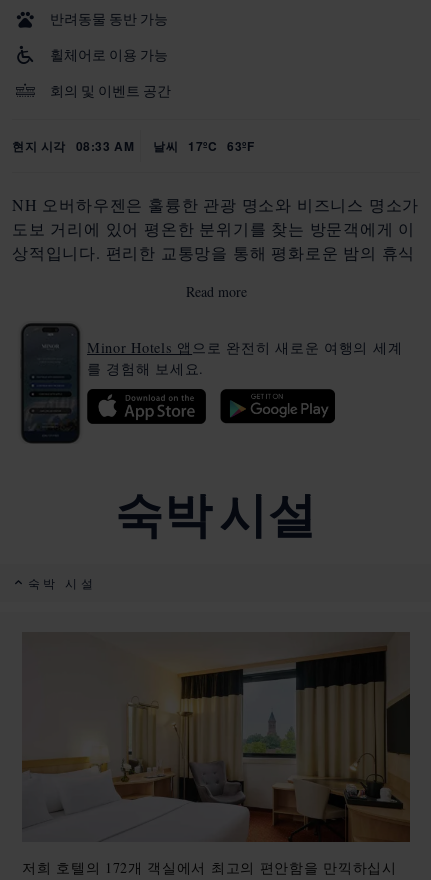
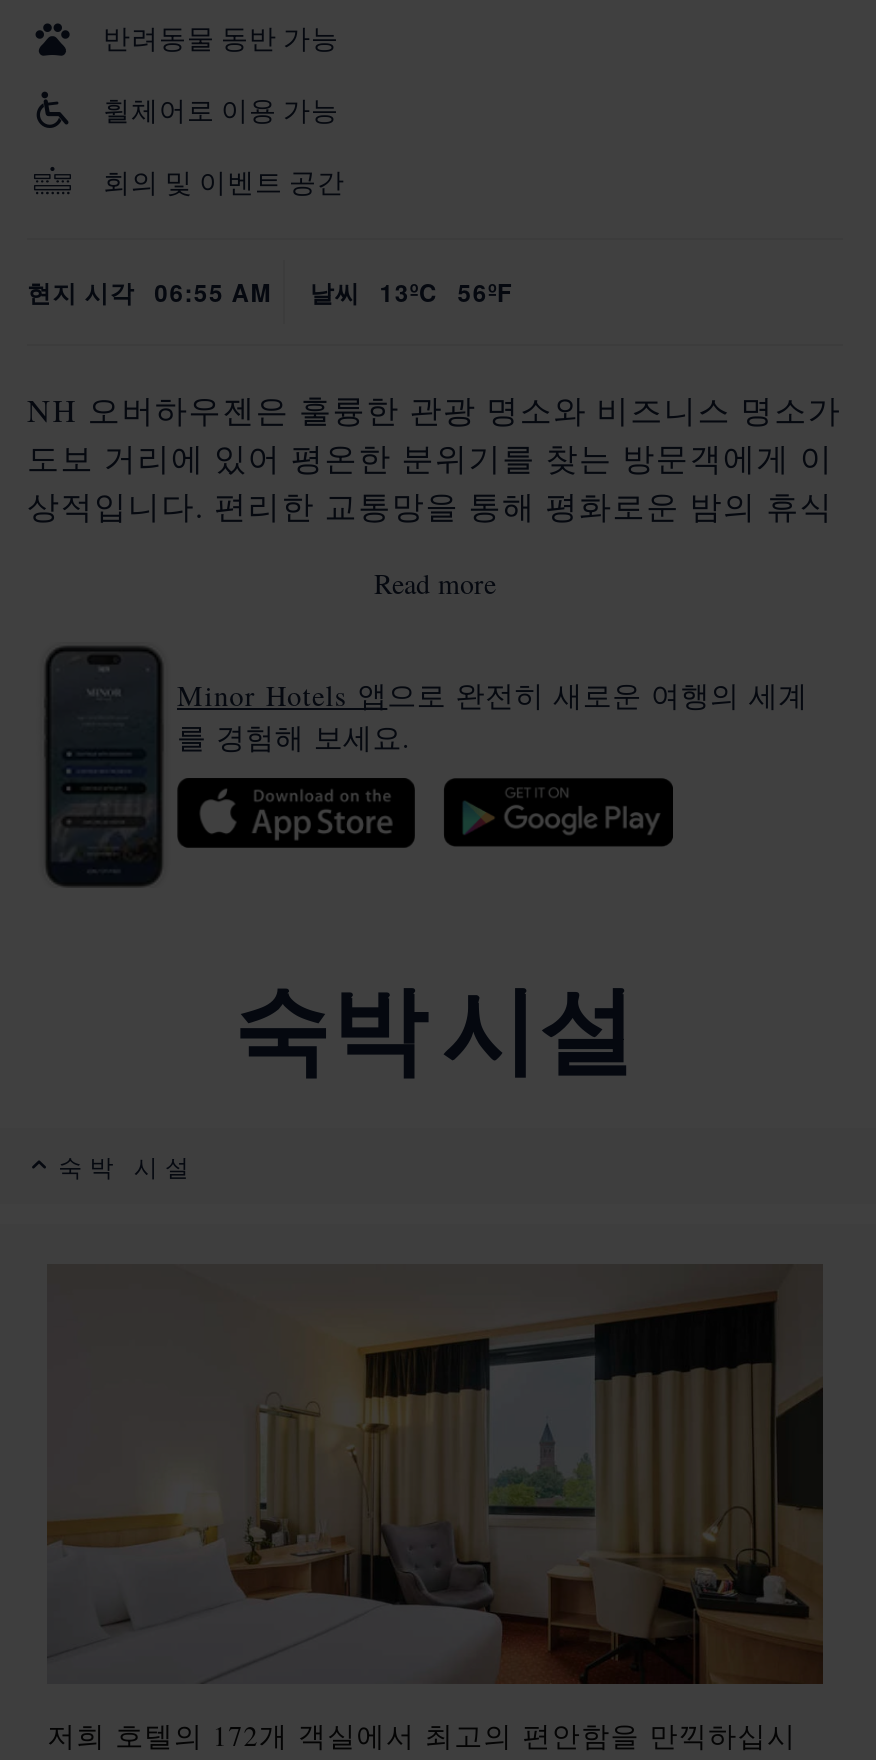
- 현지 시각 08:33 AM
+ 현지 시각 06:55 AM

- 날씨 17ºC 63ºF
+ 날씨 13ºC 56ºF
